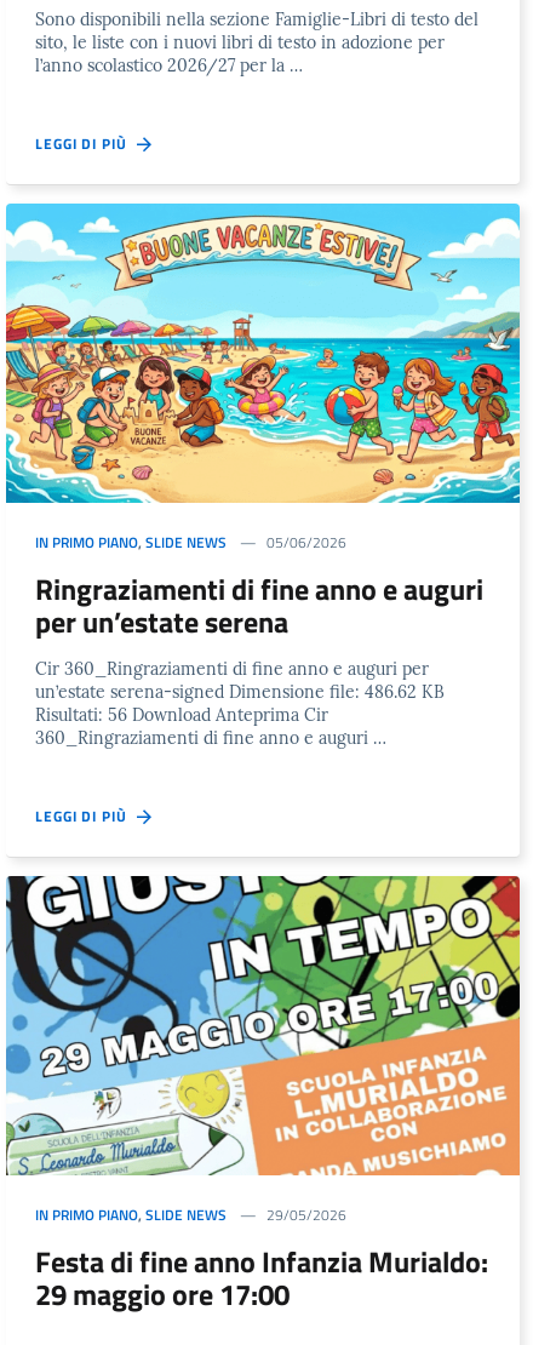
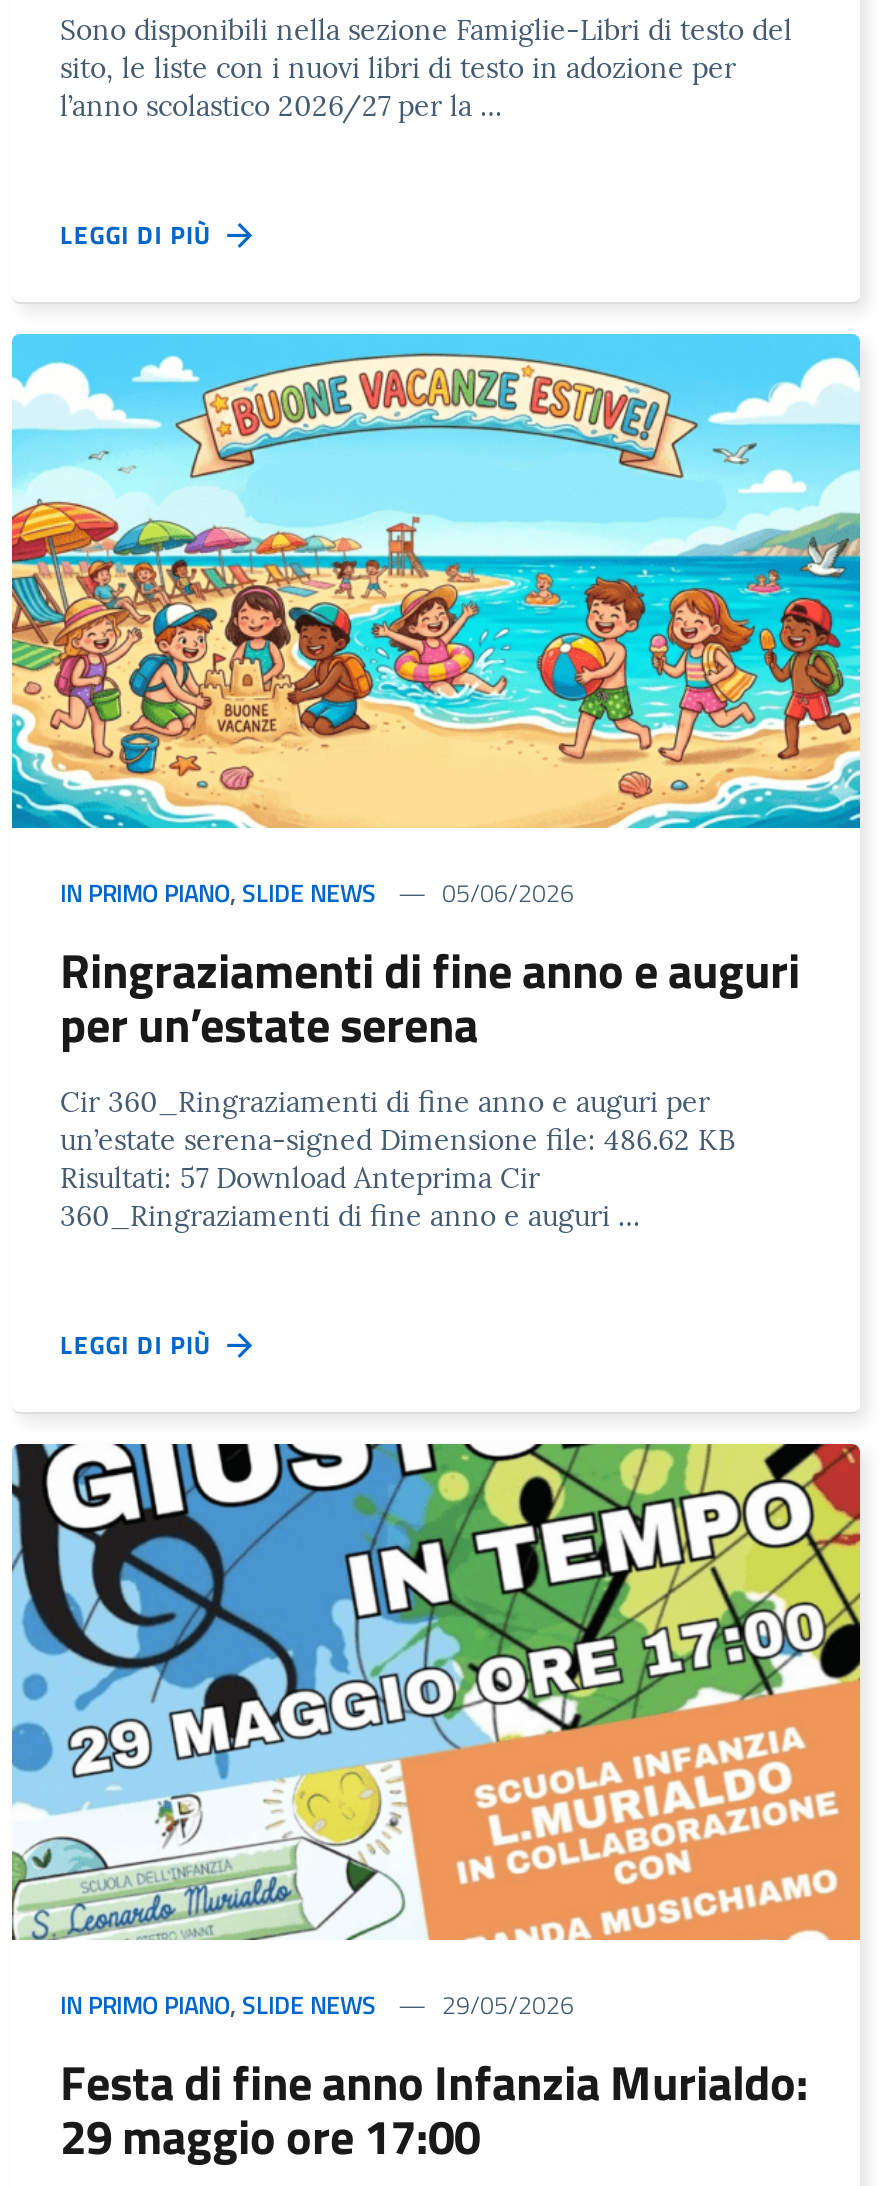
- Risultati: 56 Download Anteprima Cir
+ Risultati: 57 Download Anteprima Cir
